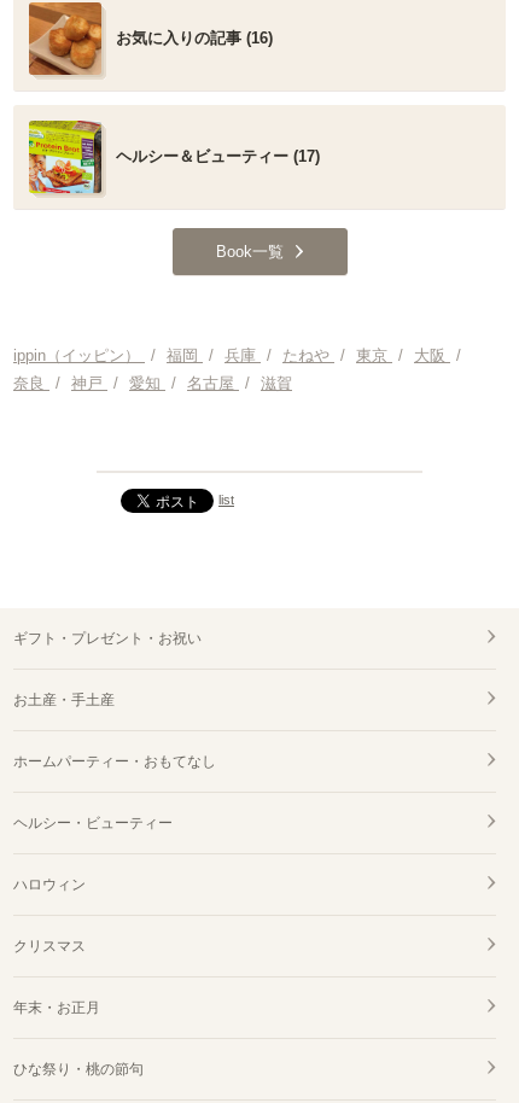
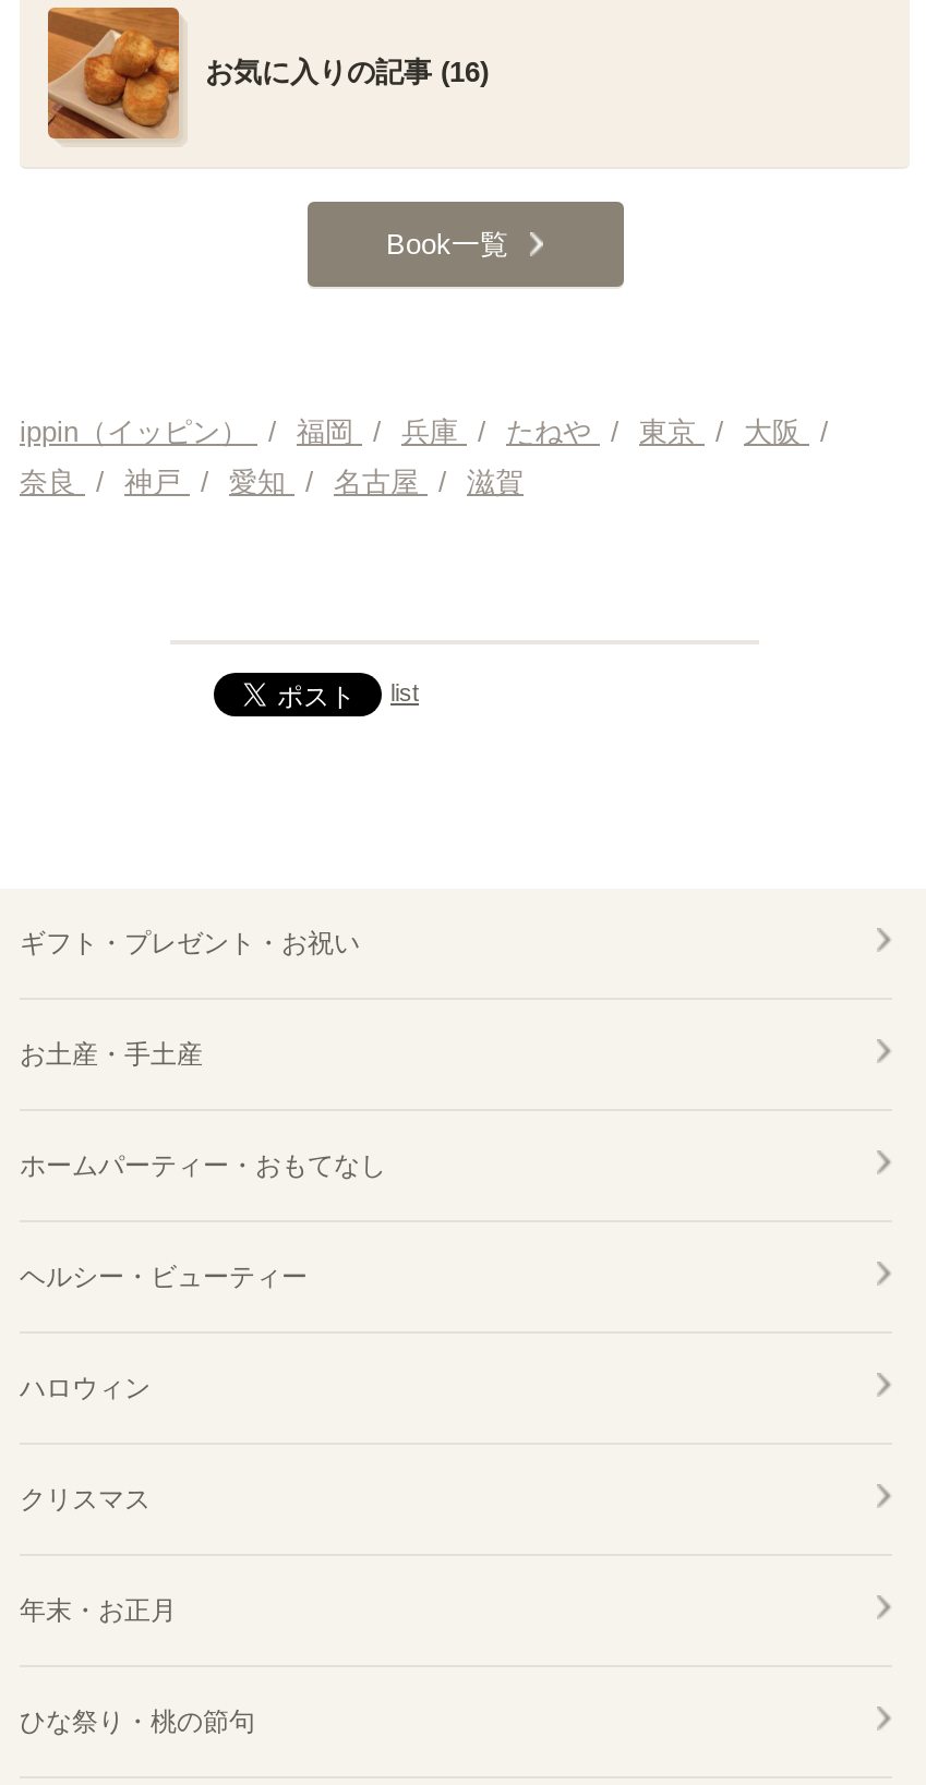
- [image]
- ヘルシー＆ビューティー (17)
